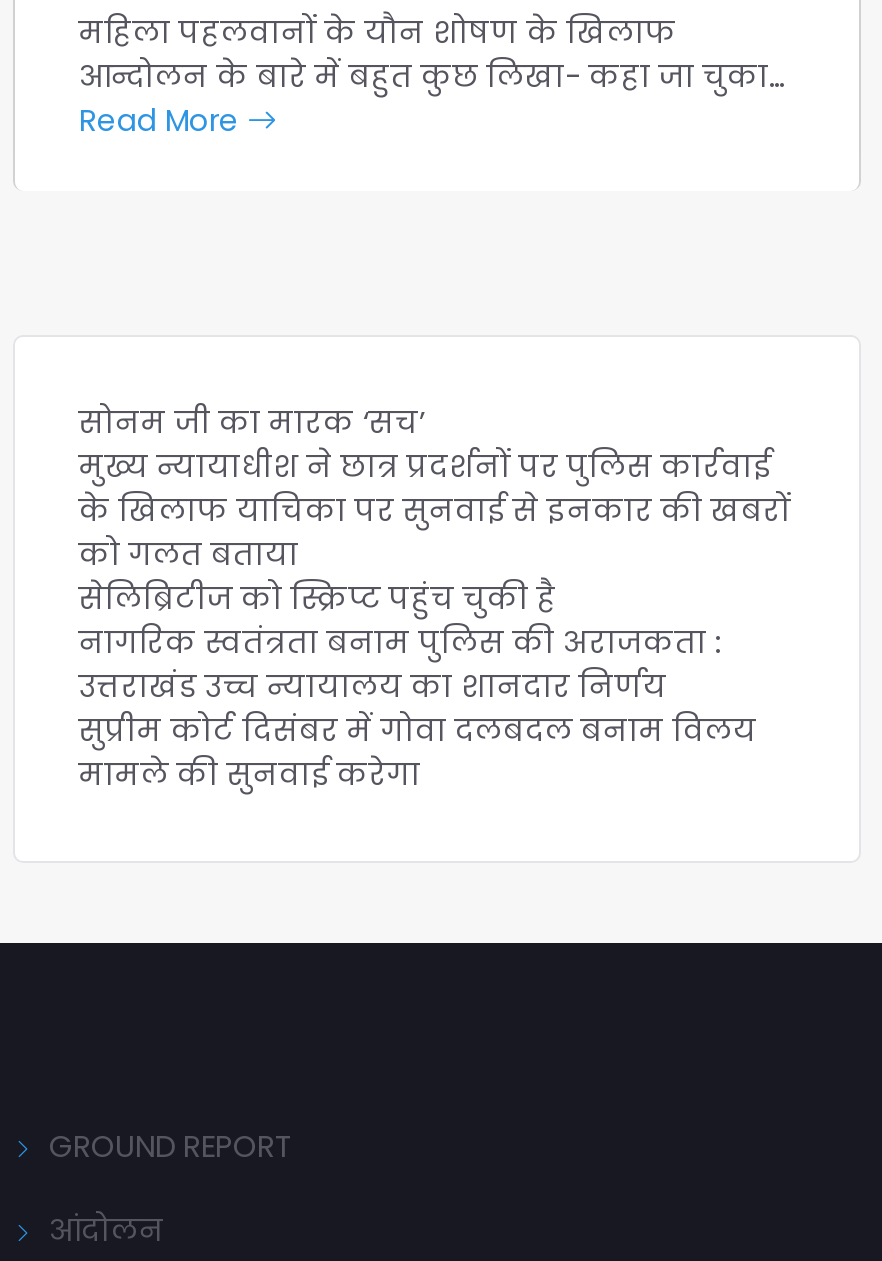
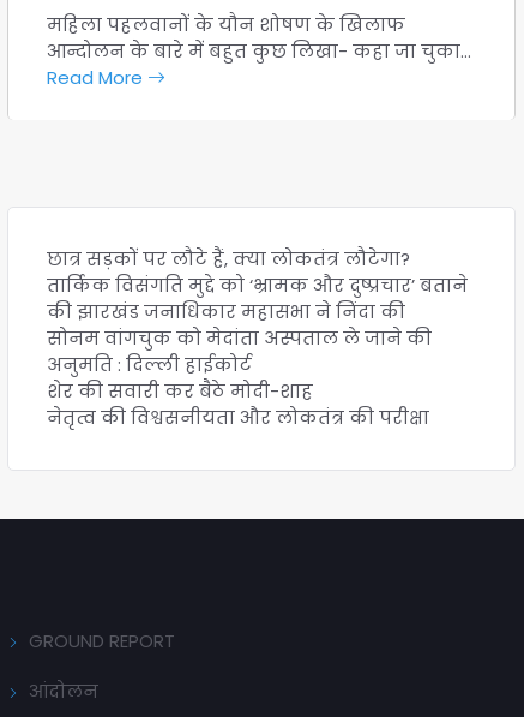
- सोनम जी का मारक ‘सच’
- मुख्य न्यायाधीश ने छात्र प्रदर्शनों पर पुलिस कार्रवाई
- के खिलाफ याचिका पर सुनवाई से इनकार की खबरों
- को गलत बताया
- सेलिब्रिटीज को स्क्रिप्ट पहुंच चुकी है
- नागरिक स्वतंत्रता बनाम पुलिस की अराजकता :
- उत्तराखंड उच्च न्यायालय का शानदार निर्णय
- सुप्रीम कोर्ट दिसंबर में गोवा दलबदल बनाम विलय
- मामले की सुनवाई करेगा
+ छात्र सड़कों पर लौटे हैं, क्या लोकतंत्र लौटेगा?
+ तार्किक विसंगति मुद्दे को ‘भ्रामक और दुष्प्रचार’ बताने
+ की झारखंड जनाधिकार महासभा ने निंदा की
+ सोनम वांगचुक को मेदांता अस्पताल ले जाने की
+ अनुमति : दिल्ली हाईकोर्ट
+ शेर की सवारी कर बैठे मोदी-शाह
+ नेतृत्व की विश्वसनीयता और लोकतंत्र की परीक्षा
